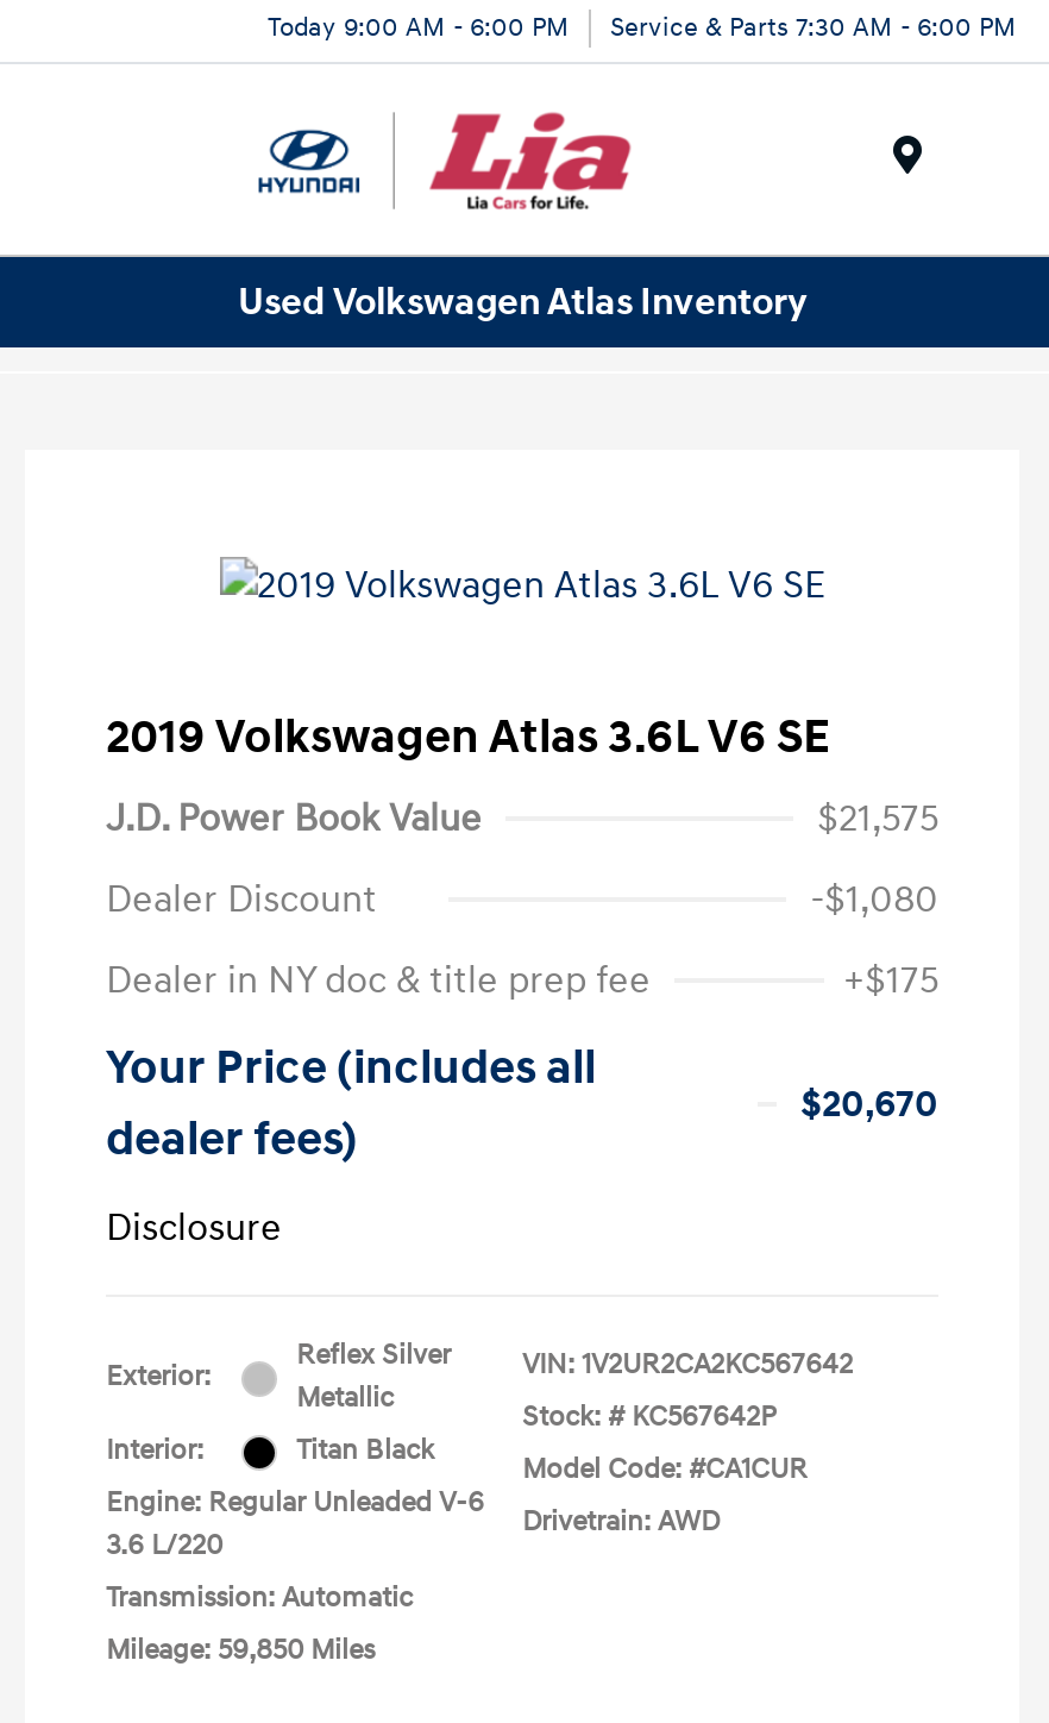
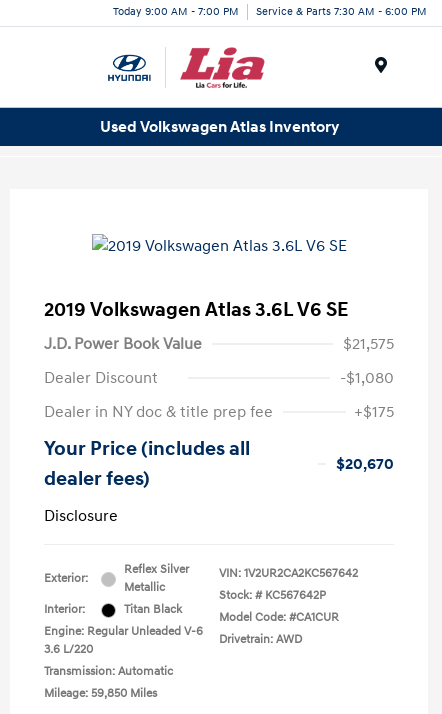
- Today 9:00 AM - 6:00 PM Service & Parts 7:30 AM - 6:00 PM
+ Today 9:00 AM - 7:00 PM Service & Parts 7:30 AM - 6:00 PM
